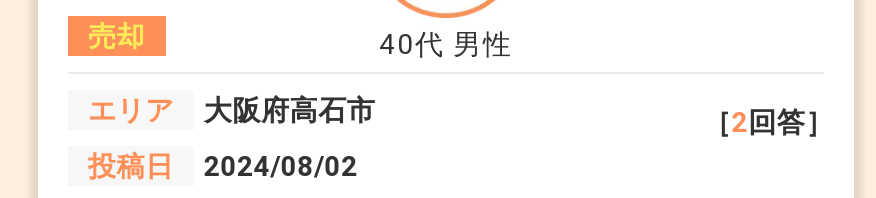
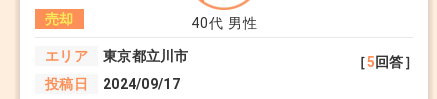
- 大阪府高石市
+ 東京都立川市

- ［2回答］
+ ［5回答］

- 投稿日 2024/08/02
+ 投稿日 2024/09/17
